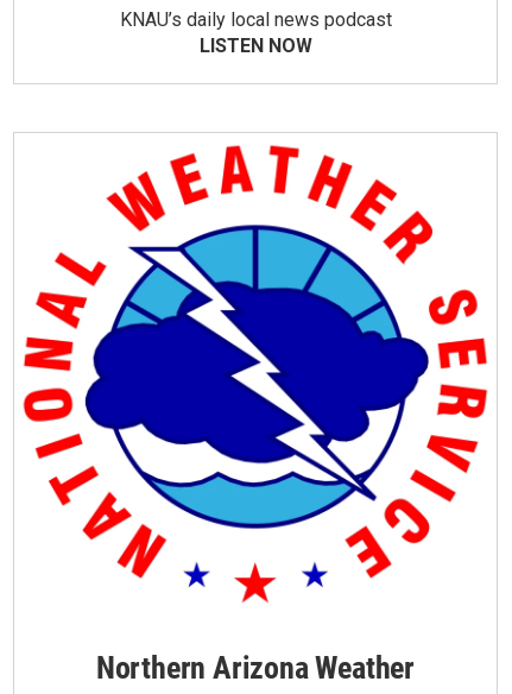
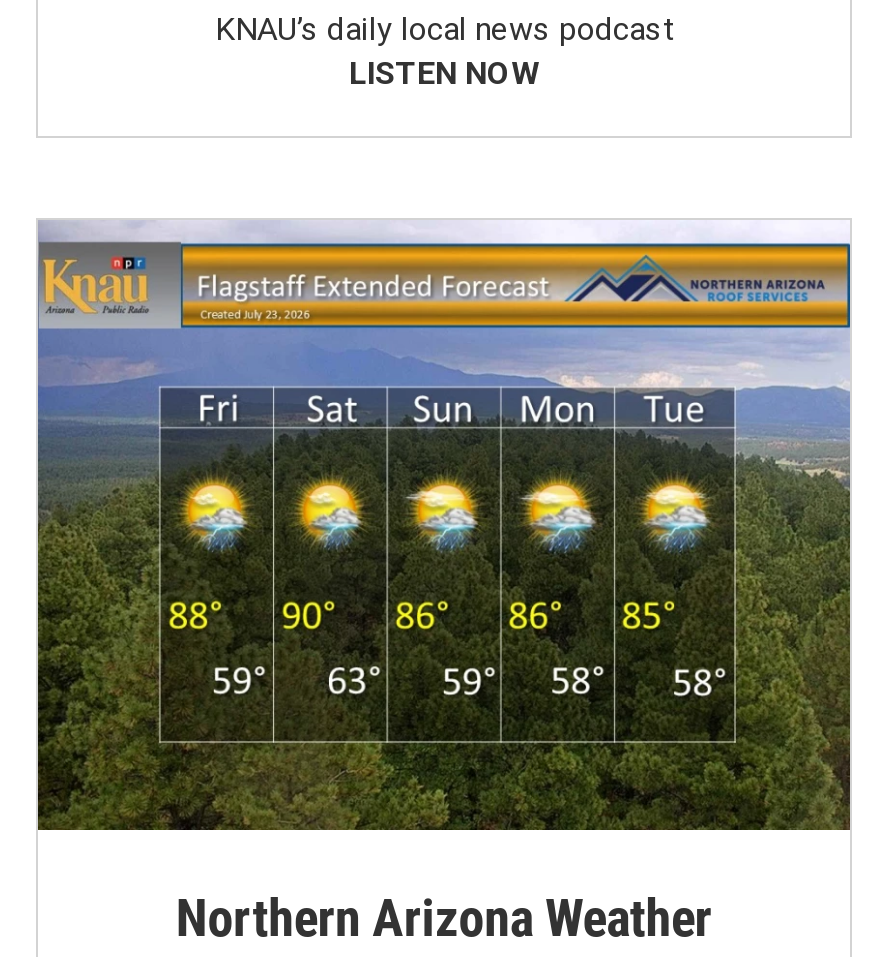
- [image]
+ [image]
